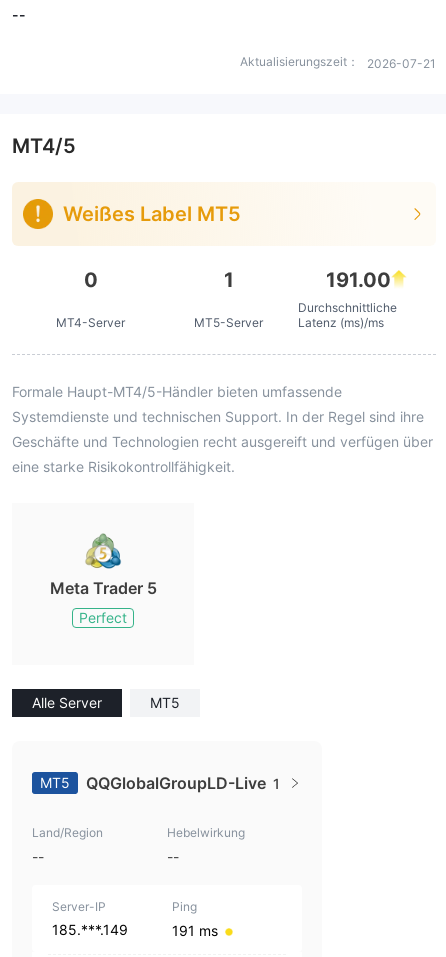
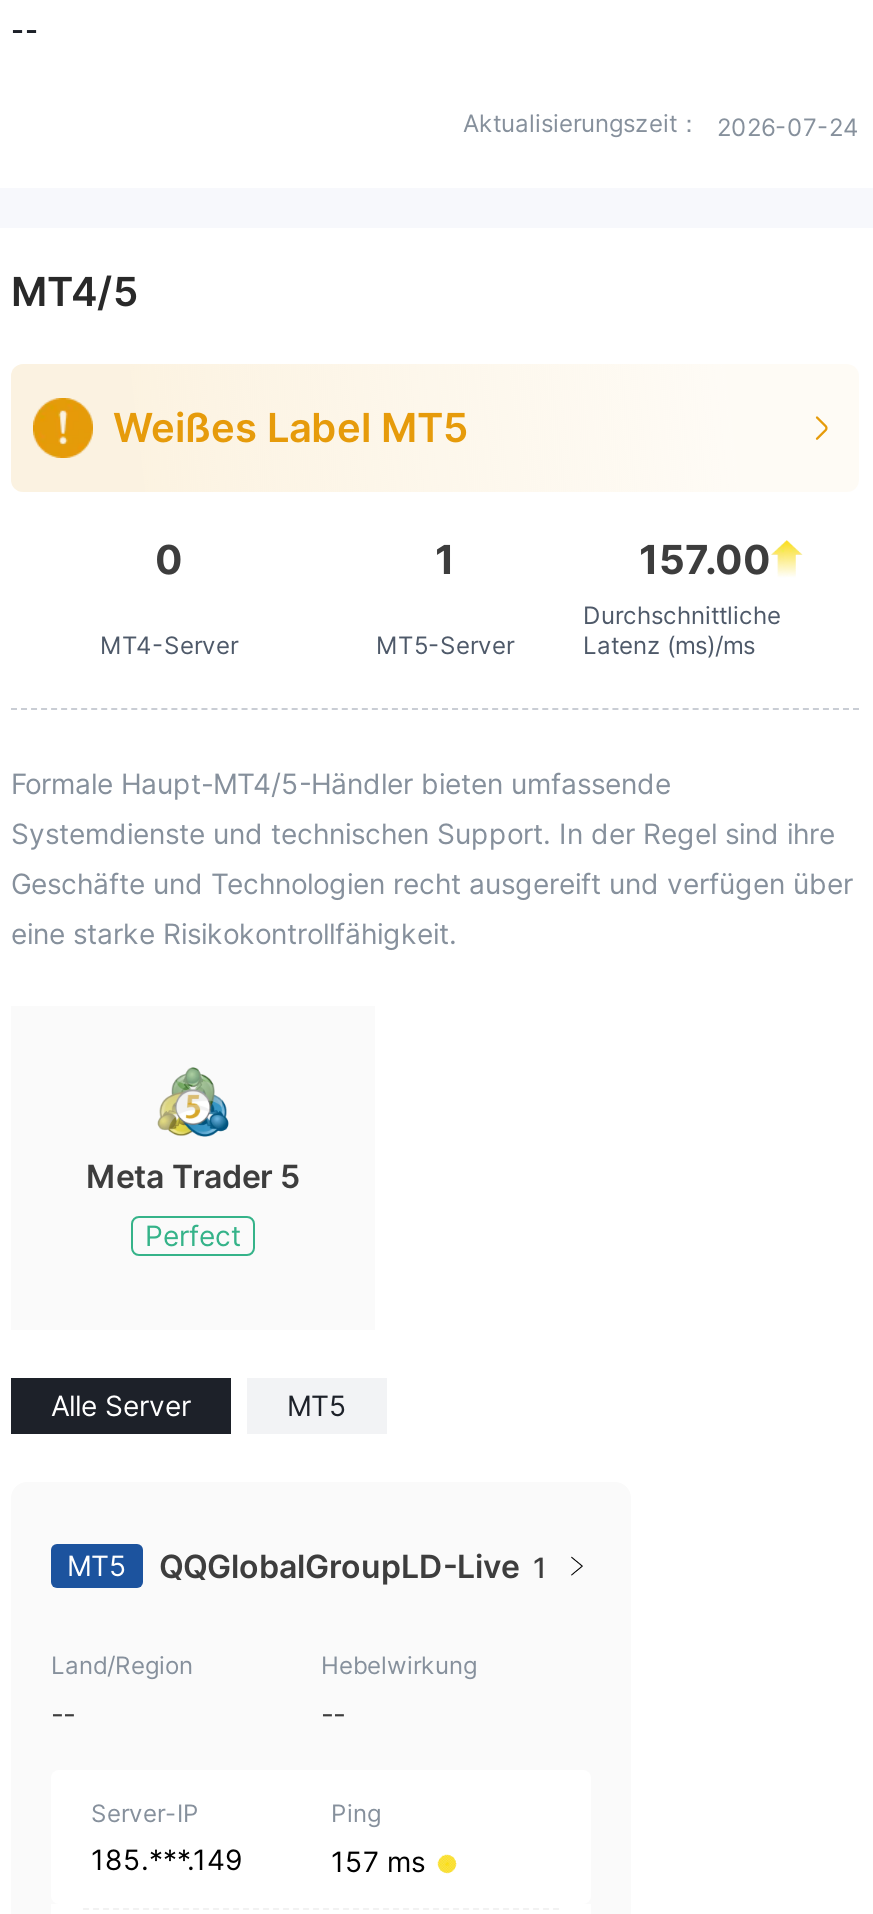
- Aktualisierungszeit： 2026-07-21
+ Aktualisierungszeit： 2026-07-24

- 191.00
+ 157.00

- 191 ms
+ 157 ms
